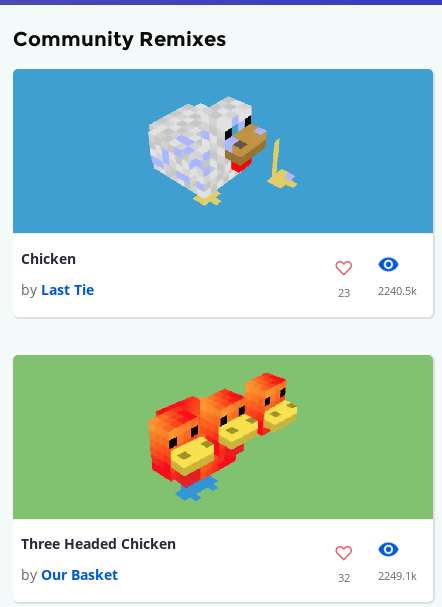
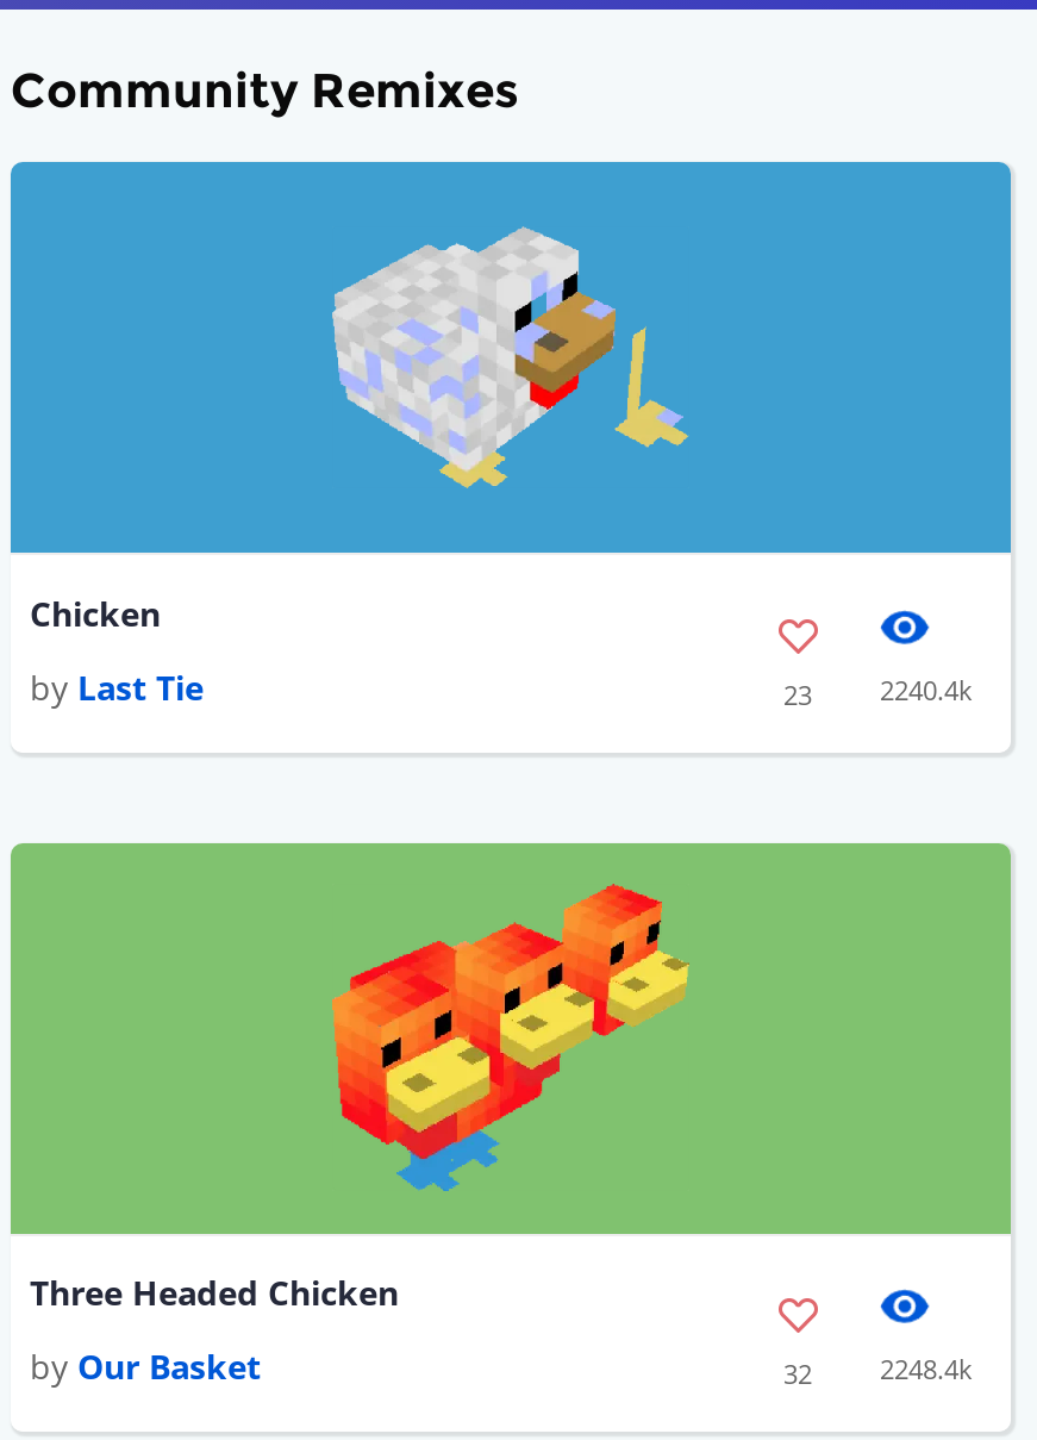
- 23 2240.5k
+ 23 2240.4k

- 32 2249.1k
+ 32 2248.4k
